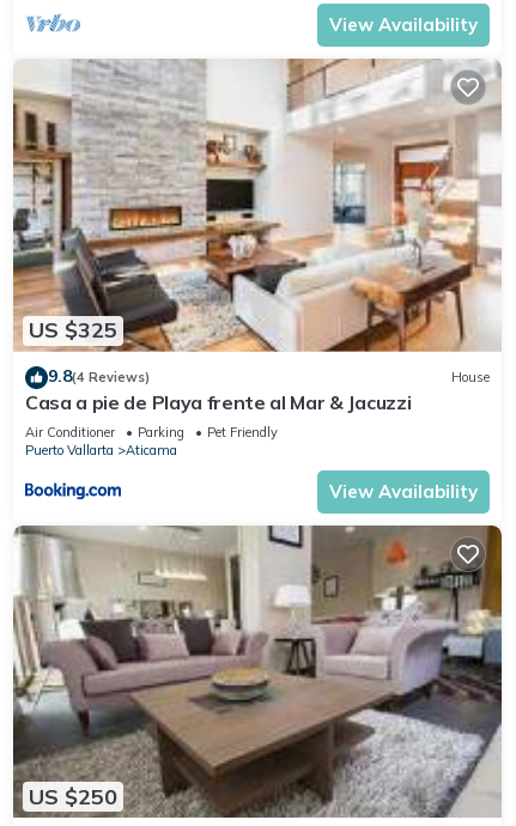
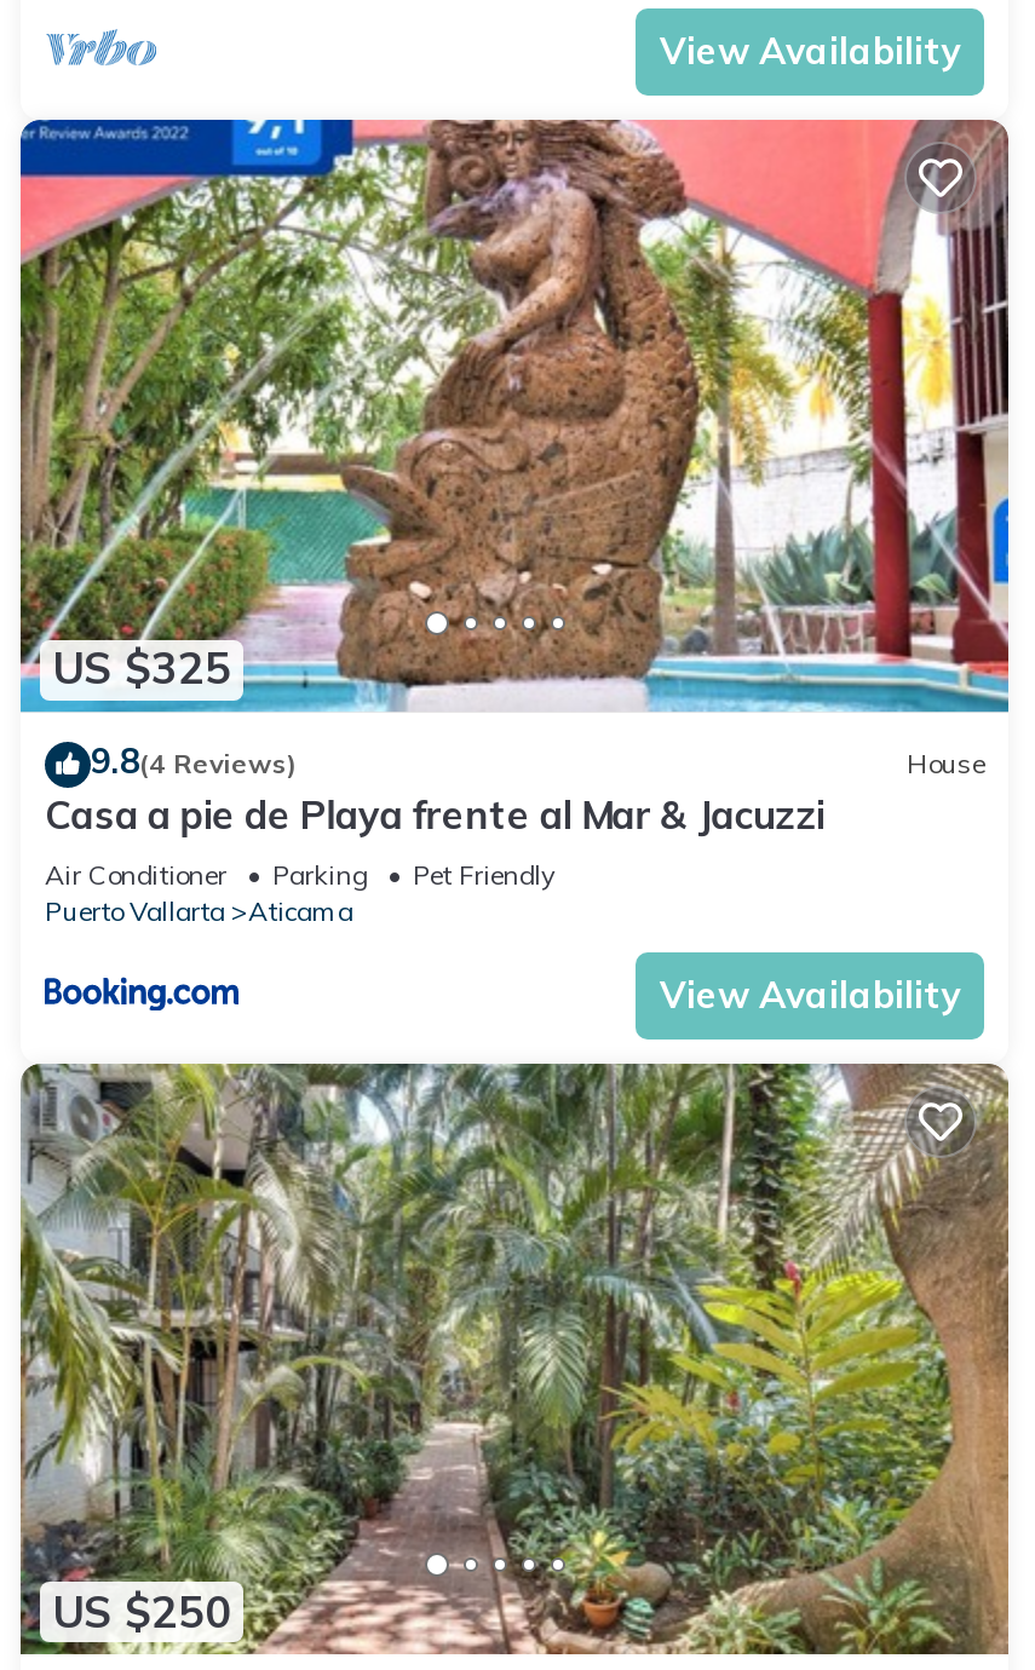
- [image]
+ [image]

- [image]
+ [image]
